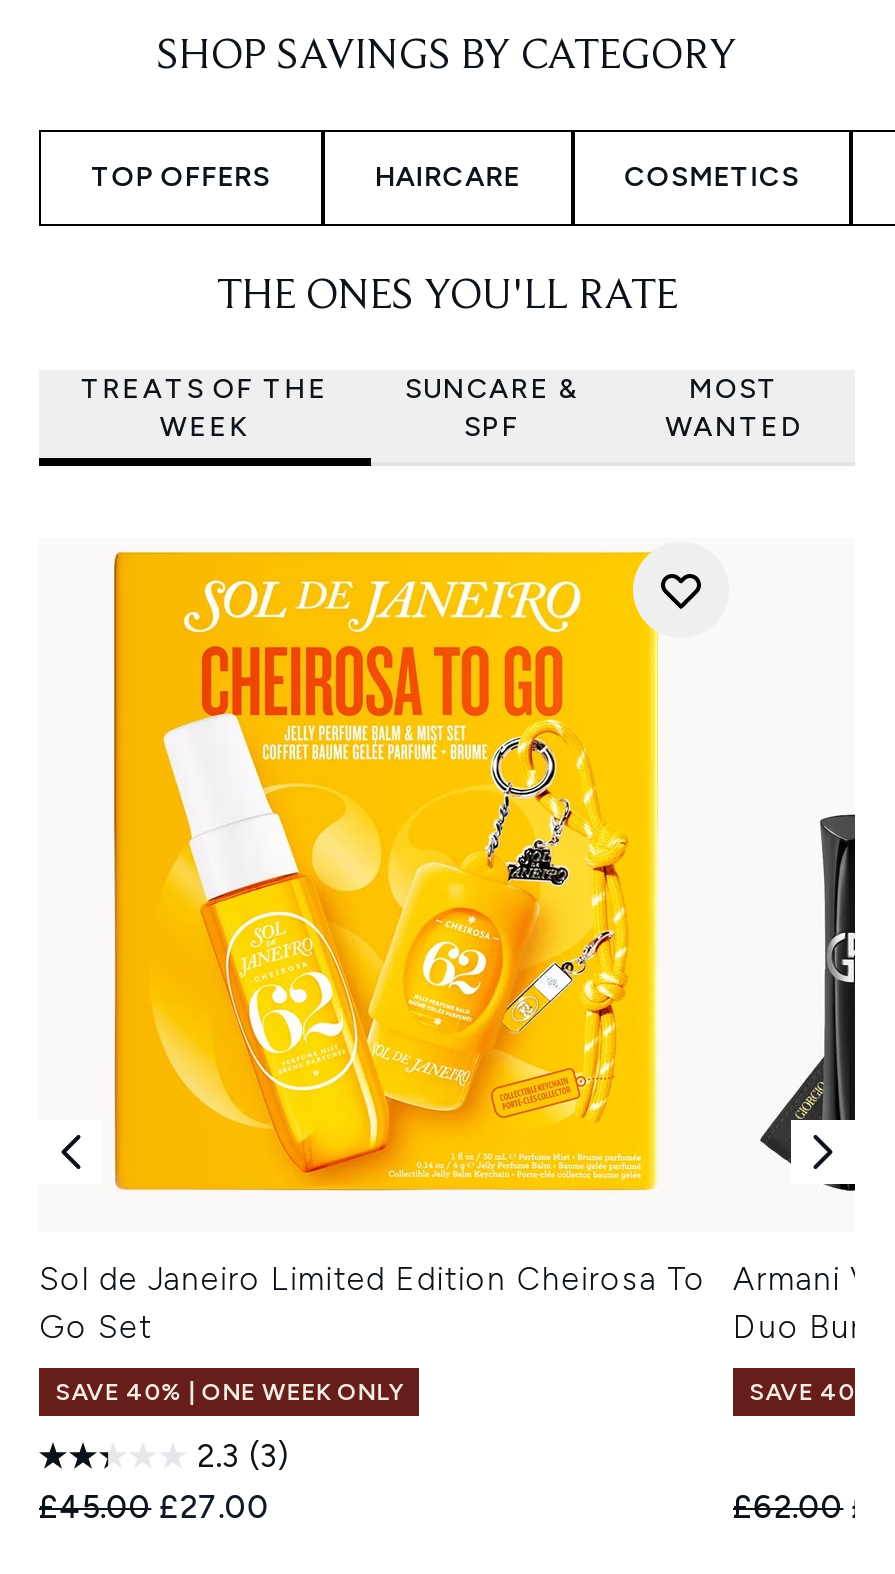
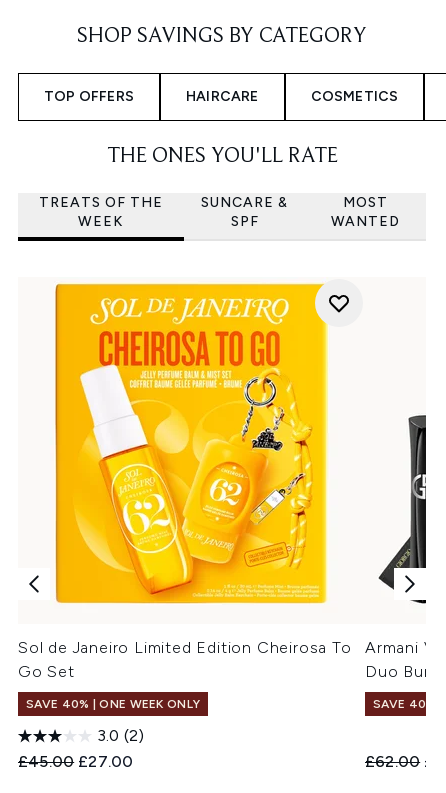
- 2.3 (3)
+ 3.0 (2)
